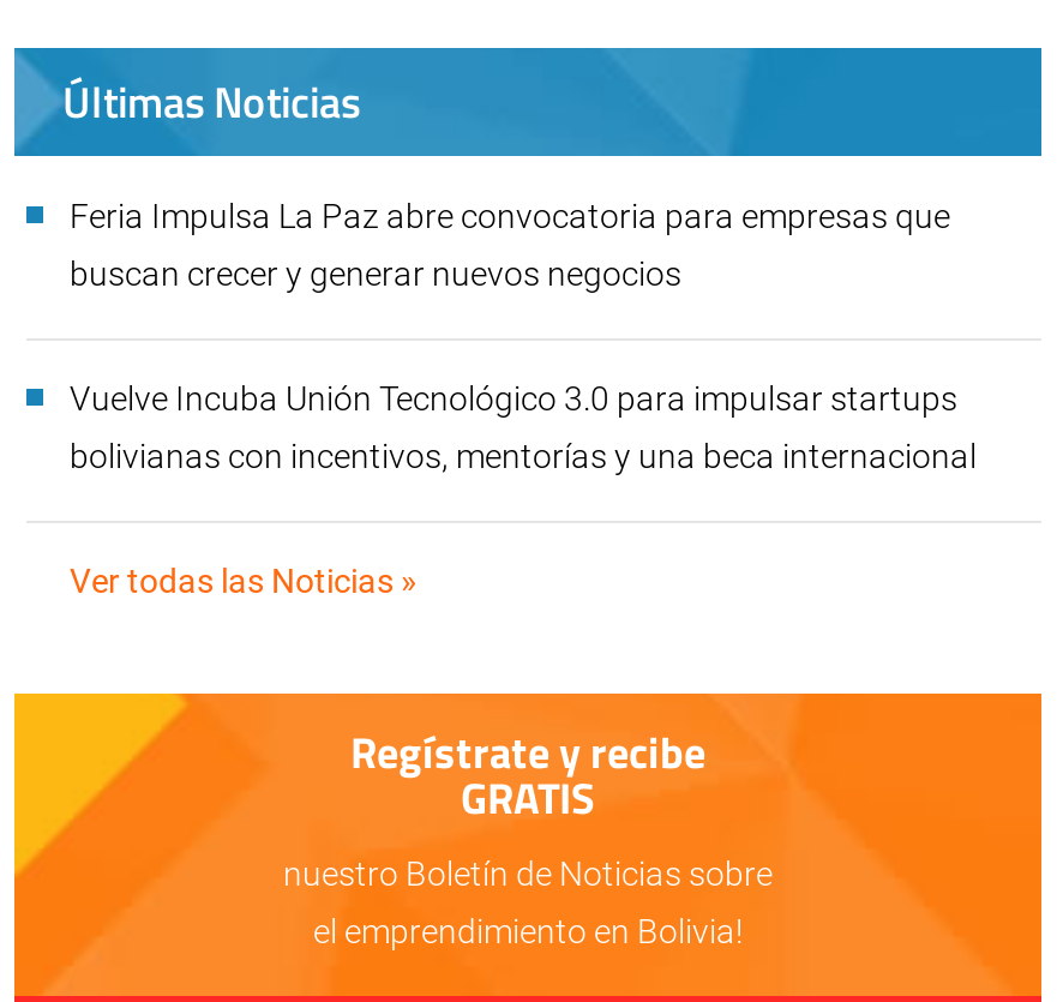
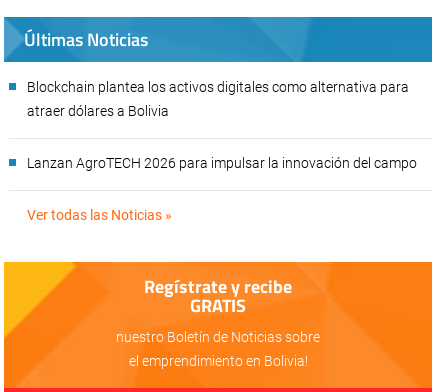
- Feria Impulsa La Paz abre convocatoria para empresas que
- buscan crecer y generar nuevos negocios
- Vuelve Incuba Unión Tecnológico 3.0 para impulsar startups
- bolivianas con incentivos, mentorías y una beca internacional
+ Blockchain plantea los activos digitales como alternativa para
+ atraer dólares a Bolivia
+ Lanzan AgroTECH 2026 para impulsar la innovación del campo
